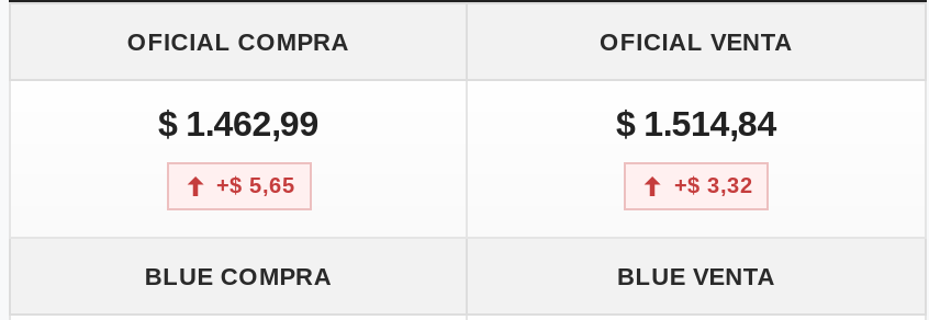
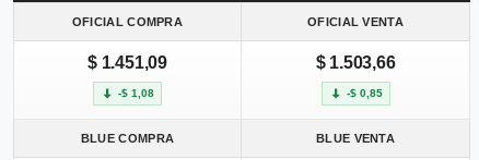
- $ 1.462,99
+ $ 1.451,09

- $ 1.514,84
+ $ 1.503,66

- +$ 5,65
+ -$ 1,08

- +$ 3,32
+ -$ 0,85
